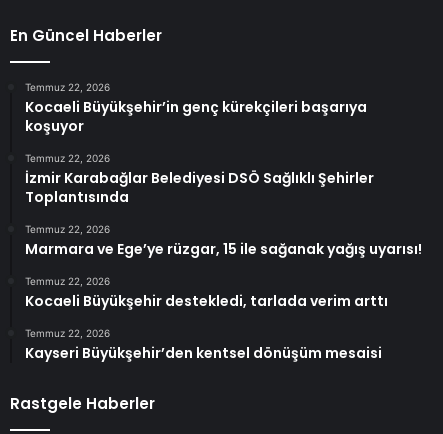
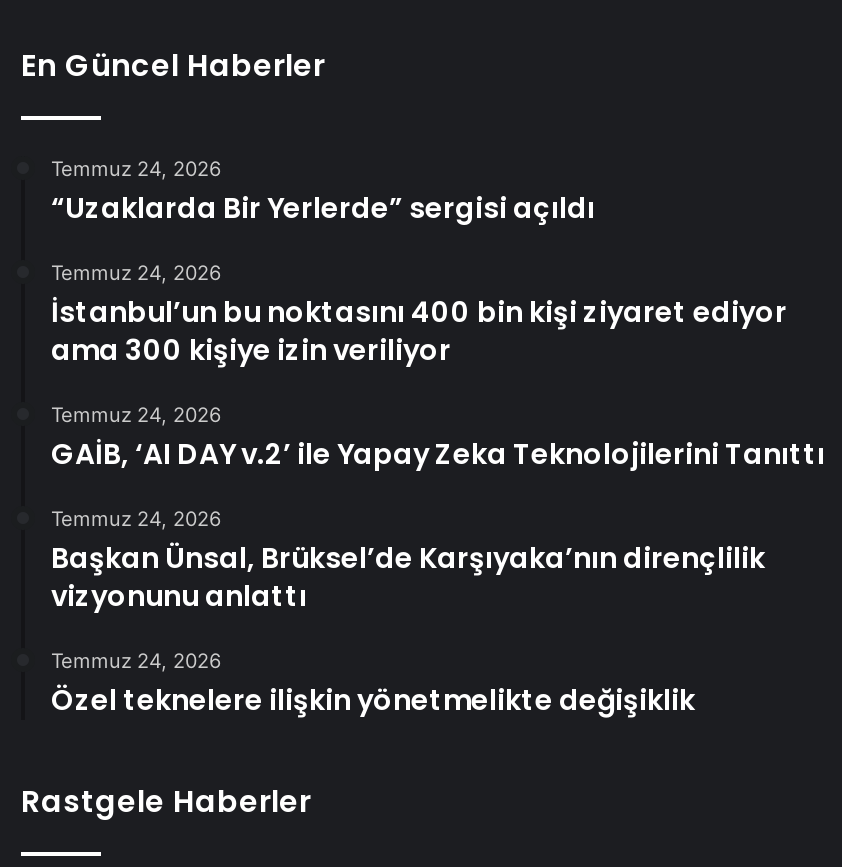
- Temmuz 22, 2026
- Kocaeli Büyükşehir’in genç kürekçileri başarıya
- koşuyor
+ Temmuz 24, 2026
+ “Uzaklarda Bir Yerlerde” sergisi açıldı

- Temmuz 22, 2026
- İzmir Karabağlar Belediyesi DSÖ Sağlıklı Şehirler
- Toplantısında
+ Temmuz 24, 2026
+ İstanbul’un bu noktasını 400 bin kişi ziyaret ediyor
+ ama 300 kişiye izin veriliyor

- Temmuz 22, 2026
- Marmara ve Ege’ye rüzgar, 15 ile sağanak yağış uyarısı!
+ Temmuz 24, 2026
+ GAİB, ‘AI DAY v.2’ ile Yapay Zeka Teknolojilerini Tanıttı

- Temmuz 22, 2026
- Kocaeli Büyükşehir destekledi, tarlada verim arttı
+ Temmuz 24, 2026
+ Başkan Ünsal, Brüksel’de Karşıyaka’nın dirençlilik
+ vizyonunu anlattı

- Temmuz 22, 2026
- Kayseri Büyükşehir’den kentsel dönüşüm mesaisi
+ Temmuz 24, 2026
+ Özel teknelere ilişkin yönetmelikte değişiklik
